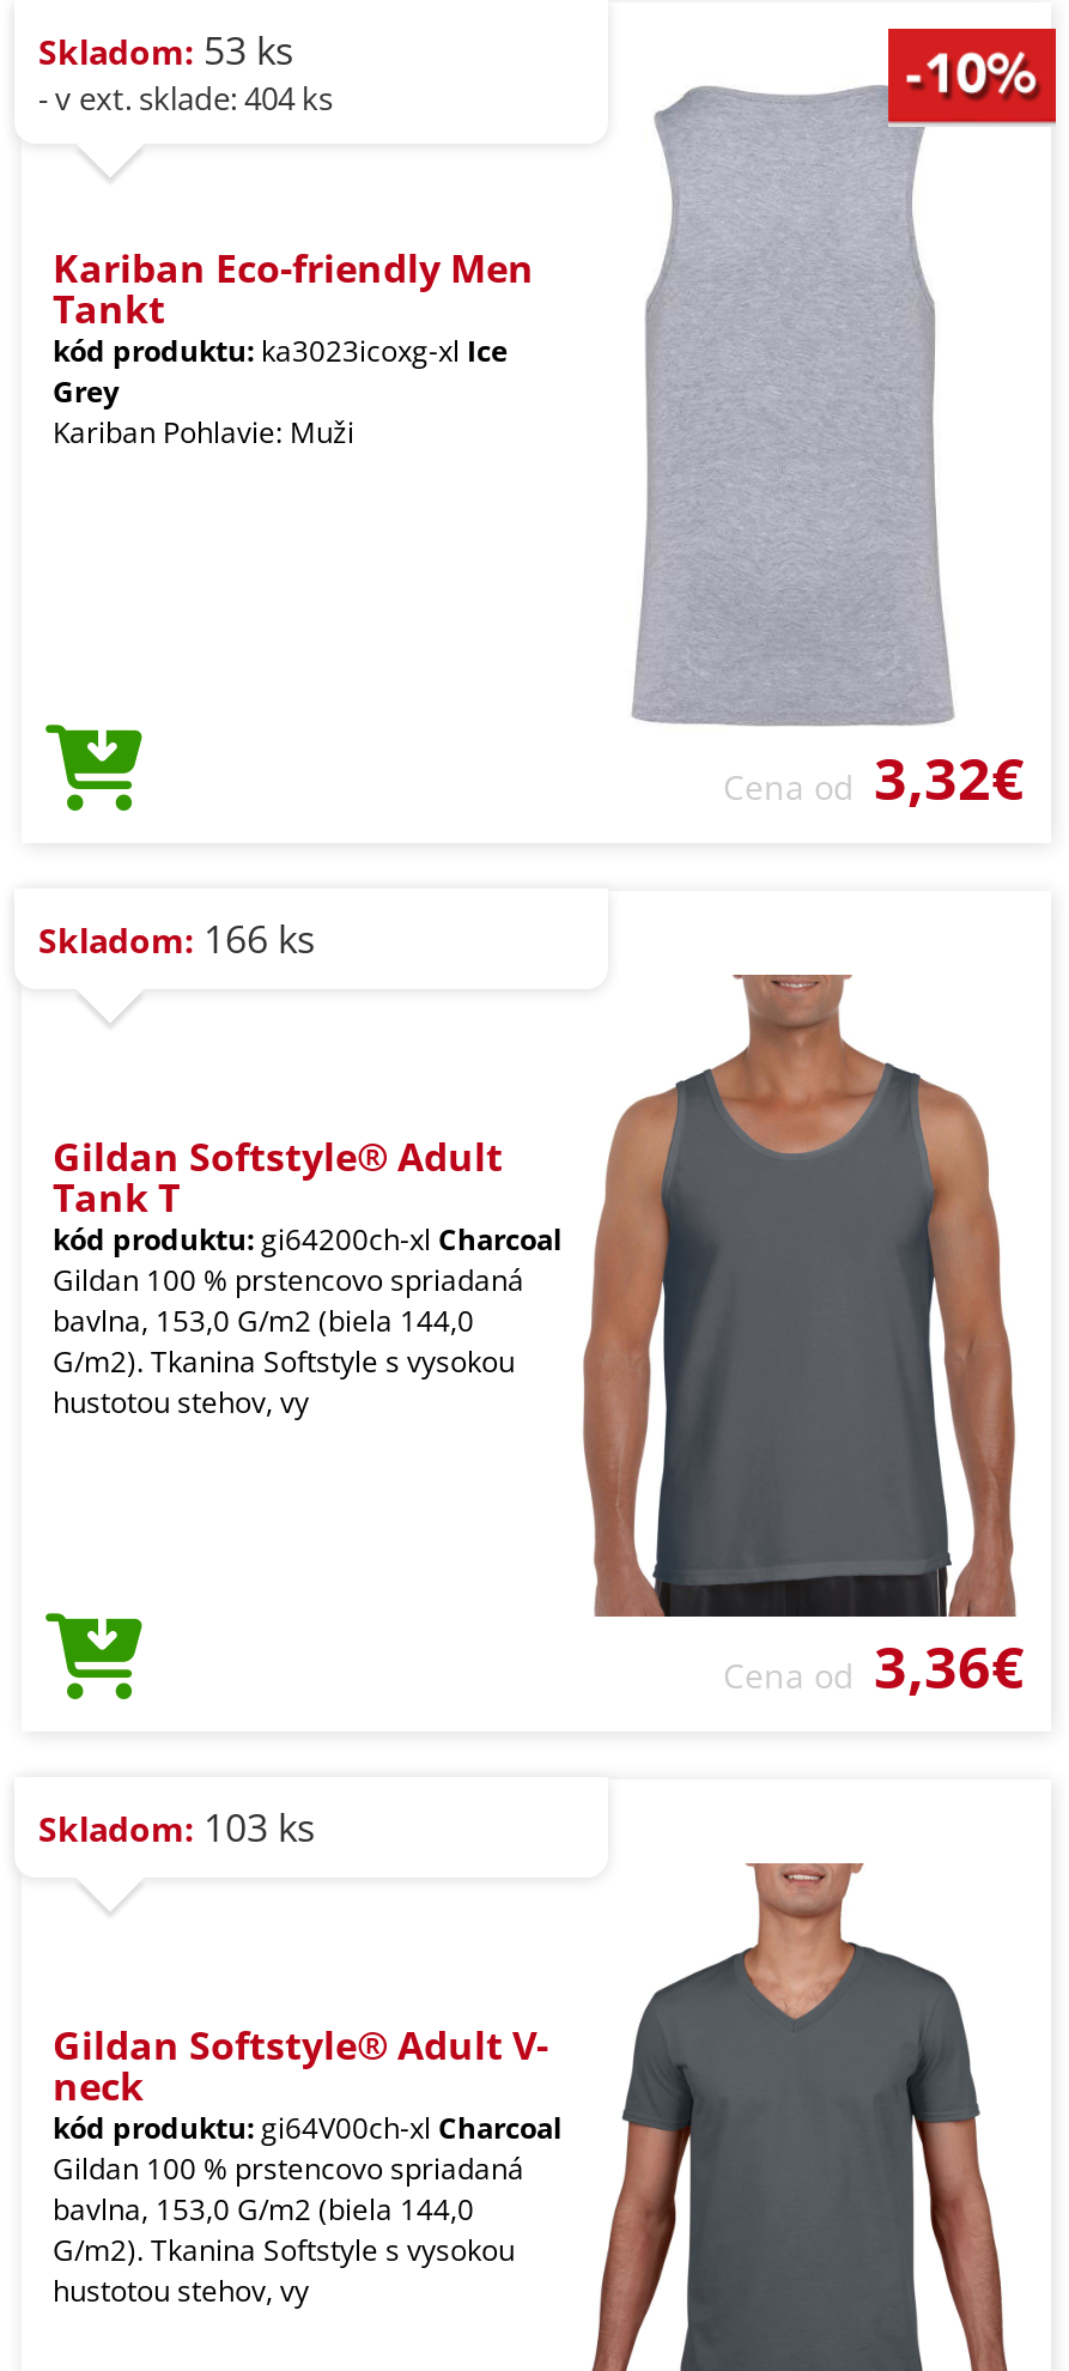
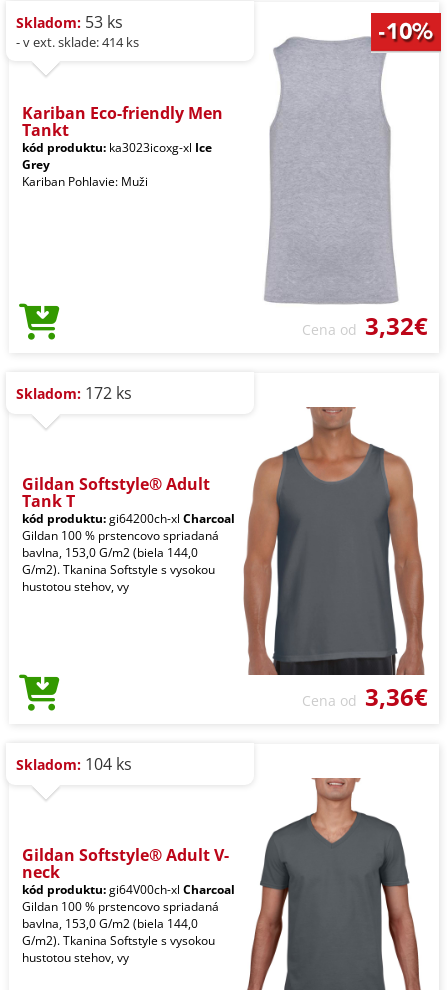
- - v ext. sklade: 404 ks
+ - v ext. sklade: 414 ks

- Skladom: 166 ks
+ Skladom: 172 ks

- Skladom: 103 ks
+ Skladom: 104 ks
